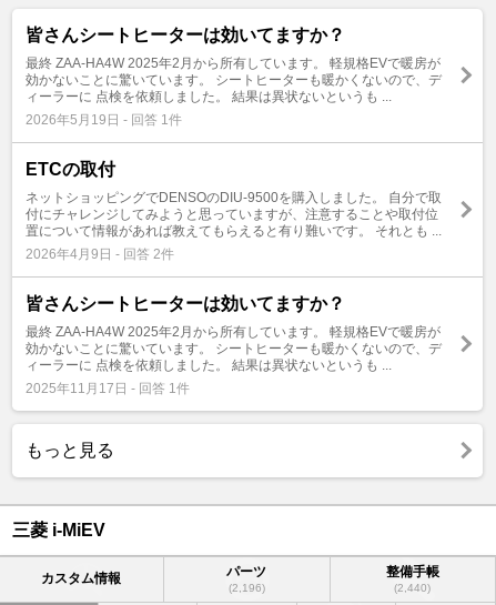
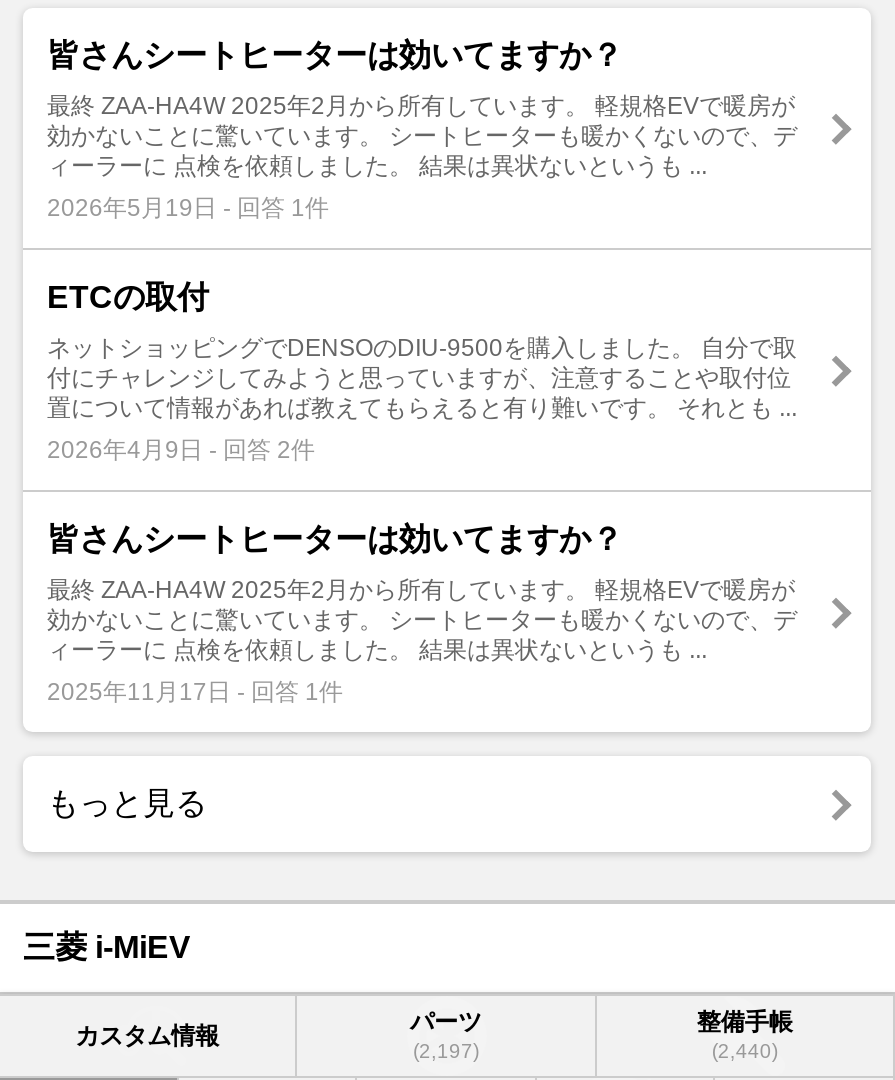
- (2,196)
+ (2,197)
